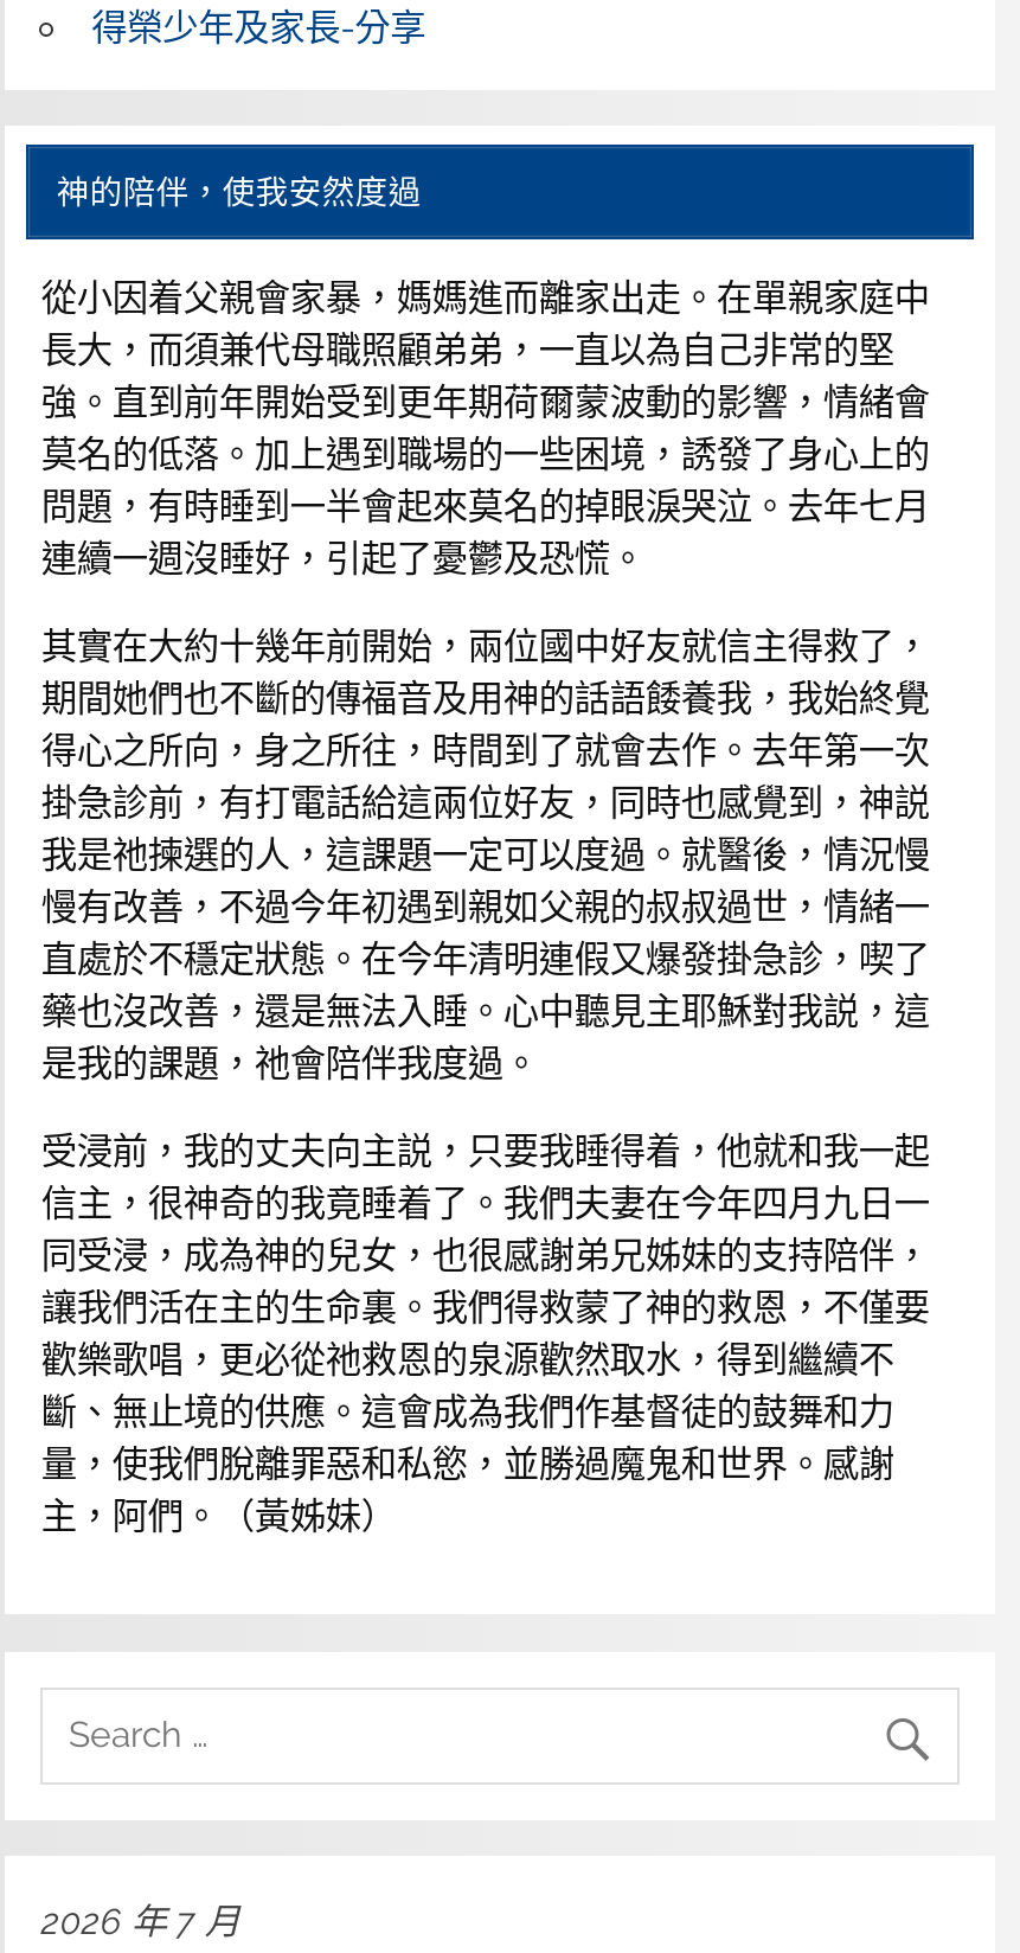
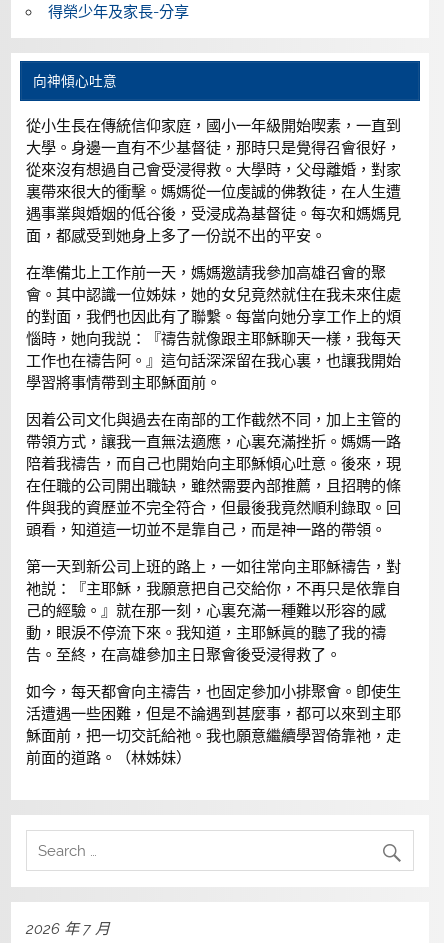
- 神的陪伴，使我安然度過
- 從小因着父親會家暴，媽媽進而離家出走。在單親家庭中
- 長大，而須兼代母職照顧弟弟，一直以為自己非常的堅
- 強。直到前年開始受到更年期荷爾蒙波動的影響，情緒會
- 莫名的低落。加上遇到職場的一些困境，誘發了身心上的
- 問題，有時睡到一半會起來莫名的掉眼淚哭泣。去年七月
- 連續一週沒睡好，引起了憂鬱及恐慌。
- 其實在大約十幾年前開始，兩位國中好友就信主得救了，
- 期間她們也不斷的傳福音及用神的話語餧養我，我始終覺
- 得心之所向，身之所往，時間到了就會去作。去年第一次
- 掛急診前，有打電話給這兩位好友，同時也感覺到，神説
- 我是祂揀選的人，這課題一定可以度過。就醫後，情況慢
- 慢有改善，不過今年初遇到親如父親的叔叔過世，情緒一
- 直處於不穩定狀態。在今年清明連假又爆發掛急診，喫了
- 藥也沒改善，還是無法入睡。心中聽見主耶穌對我説，這
- 是我的課題，祂會陪伴我度過。
- 受浸前，我的丈夫向主説，只要我睡得着，他就和我一起
- 信主，很神奇的我竟睡着了。我們夫妻在今年四月九日一
- 同受浸，成為神的兒女，也很感謝弟兄姊妹的支持陪伴，
- 讓我們活在主的生命裏。我們得救蒙了神的救恩，不僅要
- 歡樂歌唱，更必從祂救恩的泉源歡然取水，得到繼續不
- 斷、無止境的供應。這會成為我們作基督徒的鼓舞和力
- 量，使我們脫離罪惡和私慾，並勝過魔鬼和世界。感謝
- 主，阿們。（黃姊妹）
+ 向神傾心吐意
+ 從小生長在傳統信仰家庭，國小一年級開始喫素，一直到
+ 大學。身邊一直有不少基督徒，那時只是覺得召會很好，
+ 從來沒有想過自己會受浸得救。大學時，父母離婚，對家
+ 裏帶來很大的衝擊。媽媽從一位虔誠的佛教徒，在人生遭
+ 遇事業與婚姻的低谷後，受浸成為基督徒。每次和媽媽見
+ 面，都感受到她身上多了一份説不出的平安。
+ 在準備北上工作前一天，媽媽邀請我參加高雄召會的聚
+ 會。其中認識一位姊妹，她的女兒竟然就住在我未來住處
+ 的對面，我們也因此有了聯繫。每當向她分享工作上的煩
+ 惱時，她向我説：『禱告就像跟主耶穌聊天一樣，我每天
+ 工作也在禱告阿。』這句話深深留在我心裏，也讓我開始
+ 學習將事情帶到主耶穌面前。
+ 因着公司文化與過去在南部的工作截然不同，加上主管的
+ 帶領方式，讓我一直無法適應，心裏充滿挫折。媽媽一路
+ 陪着我禱告，而自己也開始向主耶穌傾心吐意。後來，現
+ 在任職的公司開出職缺，雖然需要內部推薦，且招聘的條
+ 件與我的資歷並不完全符合，但最後我竟然順利錄取。回
+ 頭看，知道這一切並不是靠自己，而是神一路的帶領。
+ 第一天到新公司上班的路上，一如往常向主耶穌禱告，對
+ 祂説：『主耶穌，我願意把自己交給你，不再只是依靠自
+ 己的經驗。』就在那一刻，心裏充滿一種難以形容的感
+ 動，眼淚不停流下來。我知道，主耶穌眞的聽了我的禱
+ 告。至終，在高雄參加主日聚會後受浸得救了。
+ 如今，每天都會向主禱告，也固定參加小排聚會。卽使生
+ 活遭遇一些困難，但是不論遇到甚麼事，都可以來到主耶
+ 穌面前，把一切交託給祂。我也願意繼續學習倚靠祂，走
+ 前面的道路。（林姊妹）
